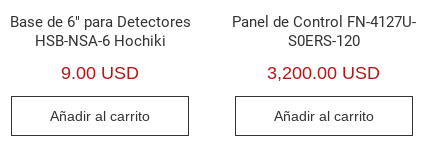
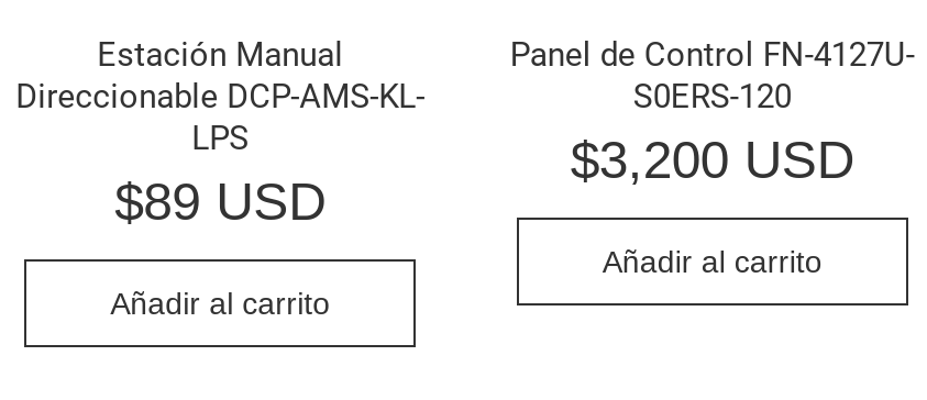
- Base de 6″ para Detectores
- HSB-NSA-6 Hochiki
- 9.00 USD
+ Estación Manual
+ Direccionable DCP-AMS-KL-
+ LPS
+ $89 USD

- 3,200.00 USD
+ $3,200 USD
